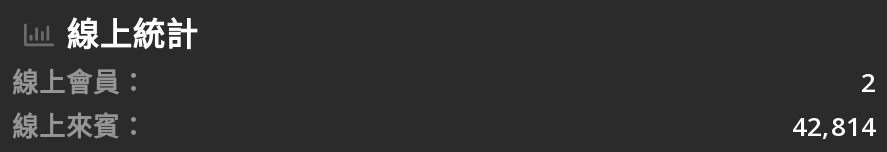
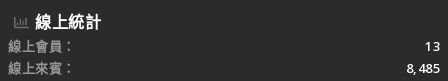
- 2
+ 13

- 42,814
+ 8,485
